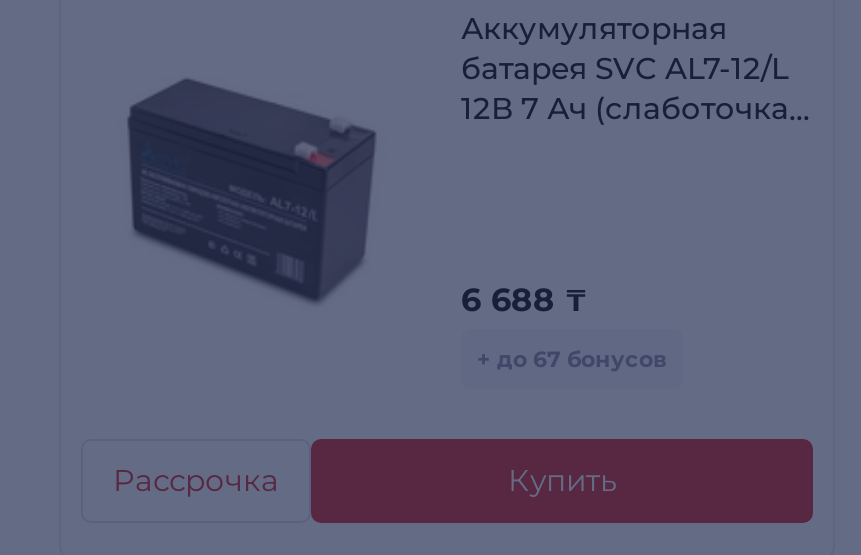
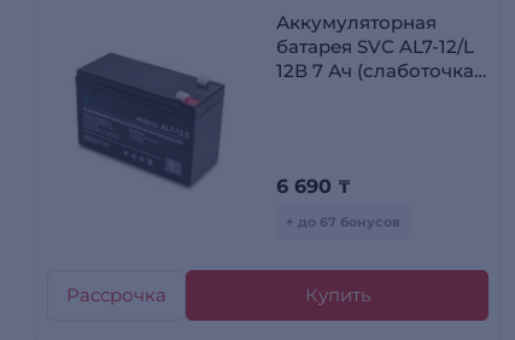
- 6 688 ₸
+ 6 690 ₸
